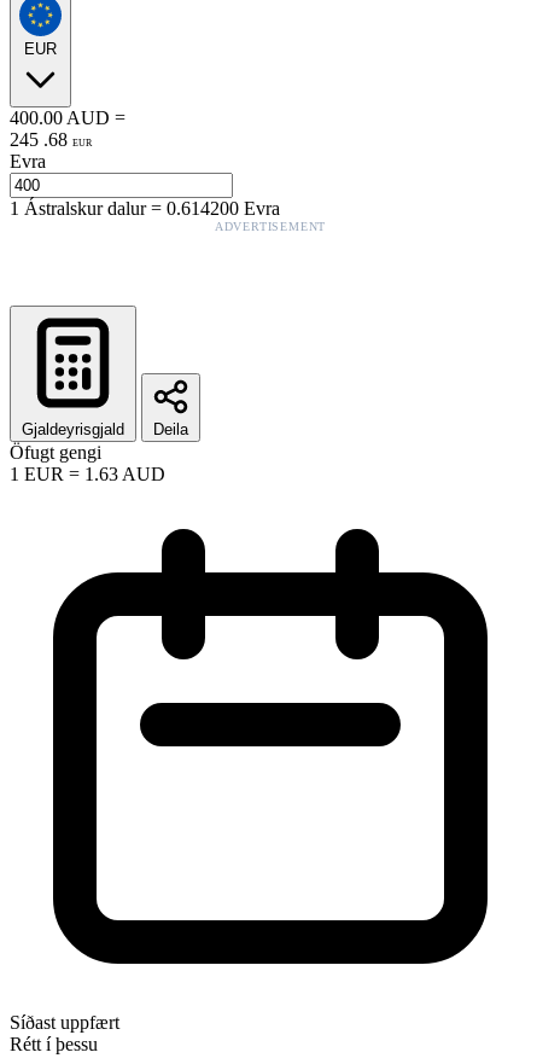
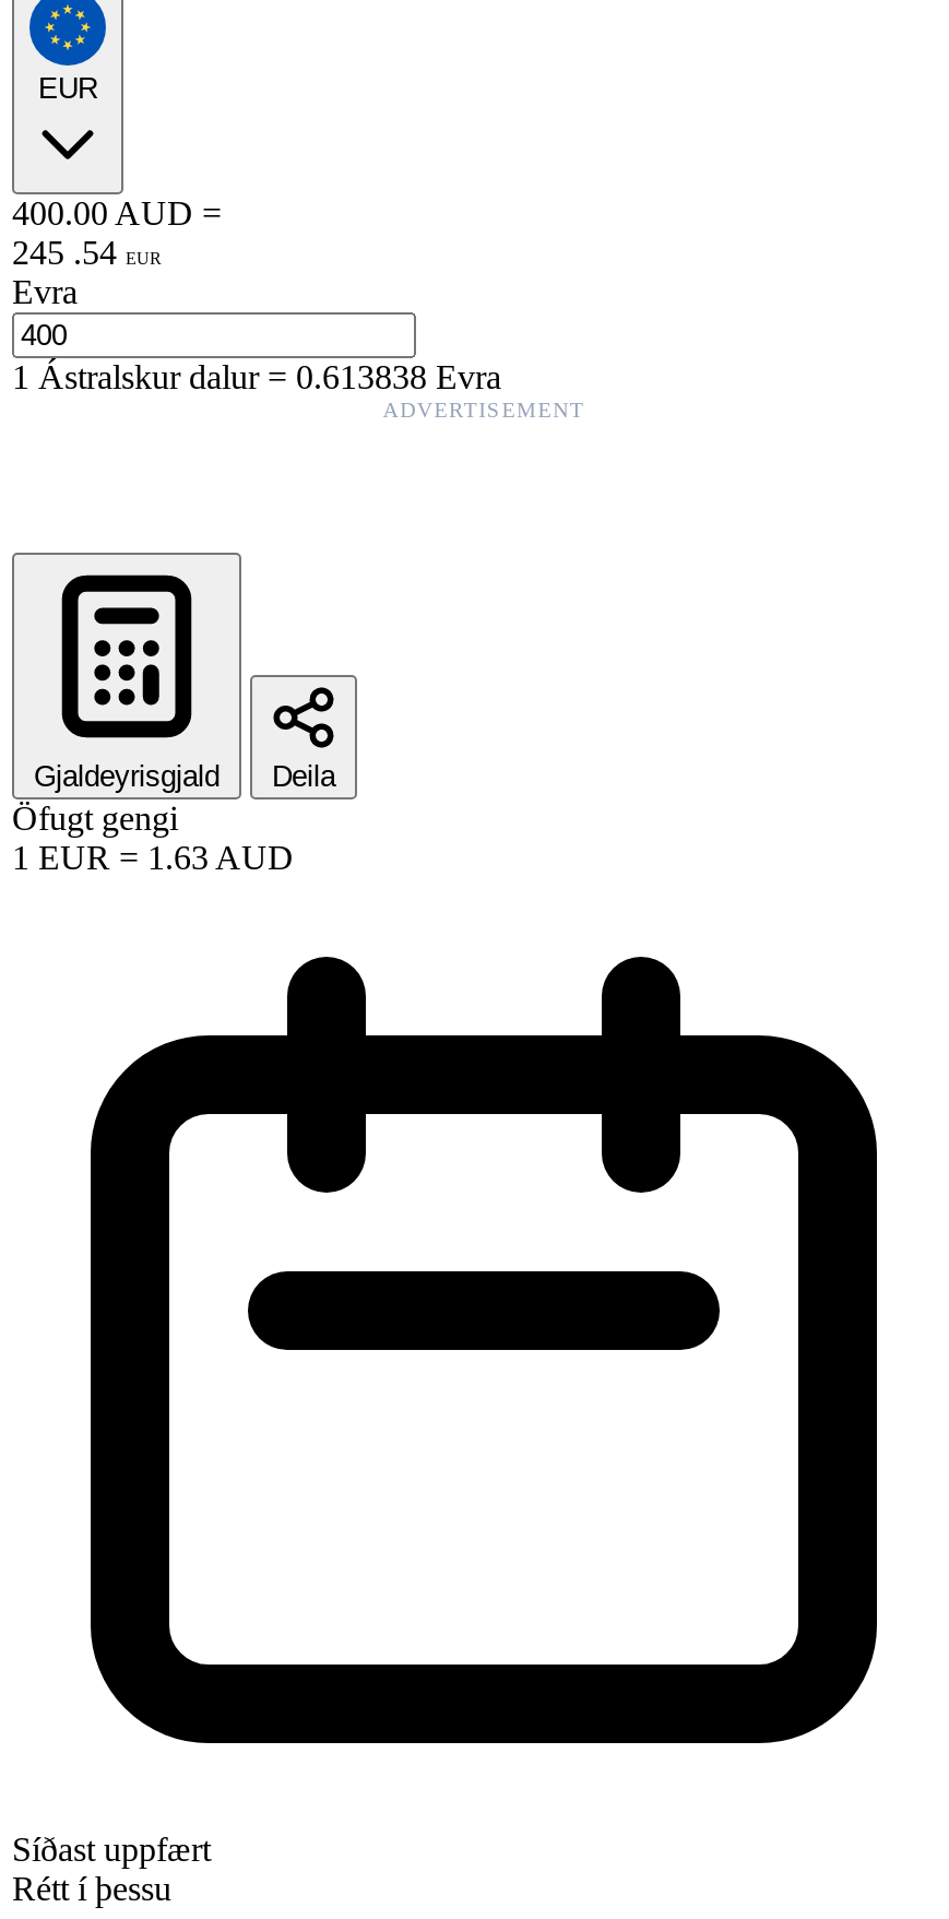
- 245 . 68 EUR
+ 245 . 54 EUR

- 1Ástralskur dalur=0.614200 Evra
+ 1Ástralskur dalur=0.613838 Evra
